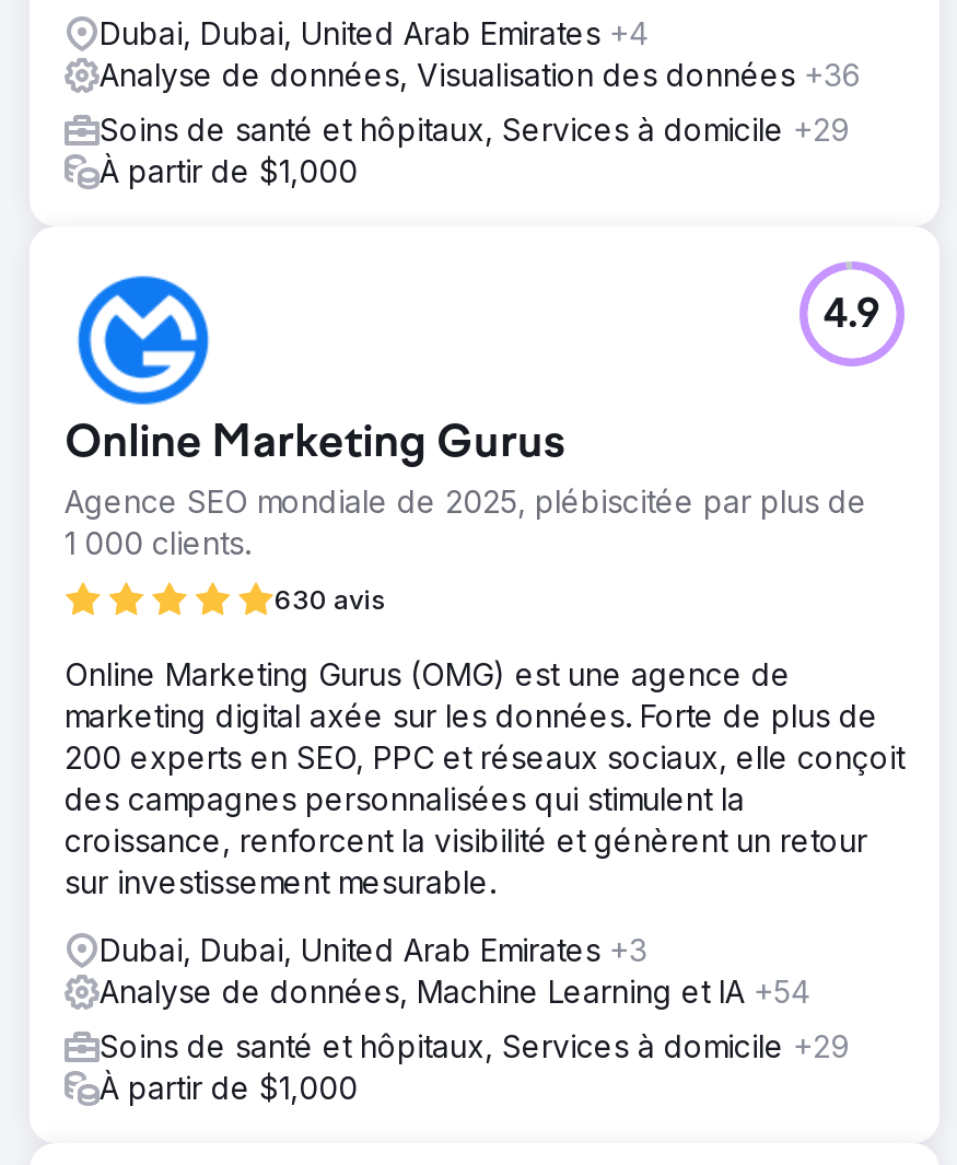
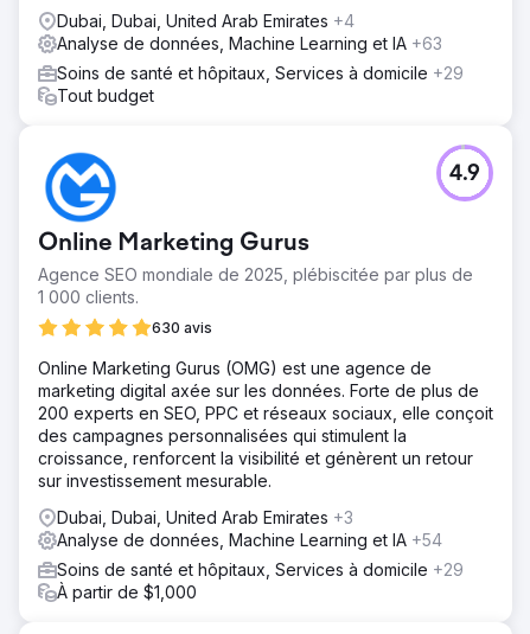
- Analyse de données, Visualisation des données +36
+ Analyse de données, Machine Learning et IA +63

- À partir de $1,000
+ Tout budget
